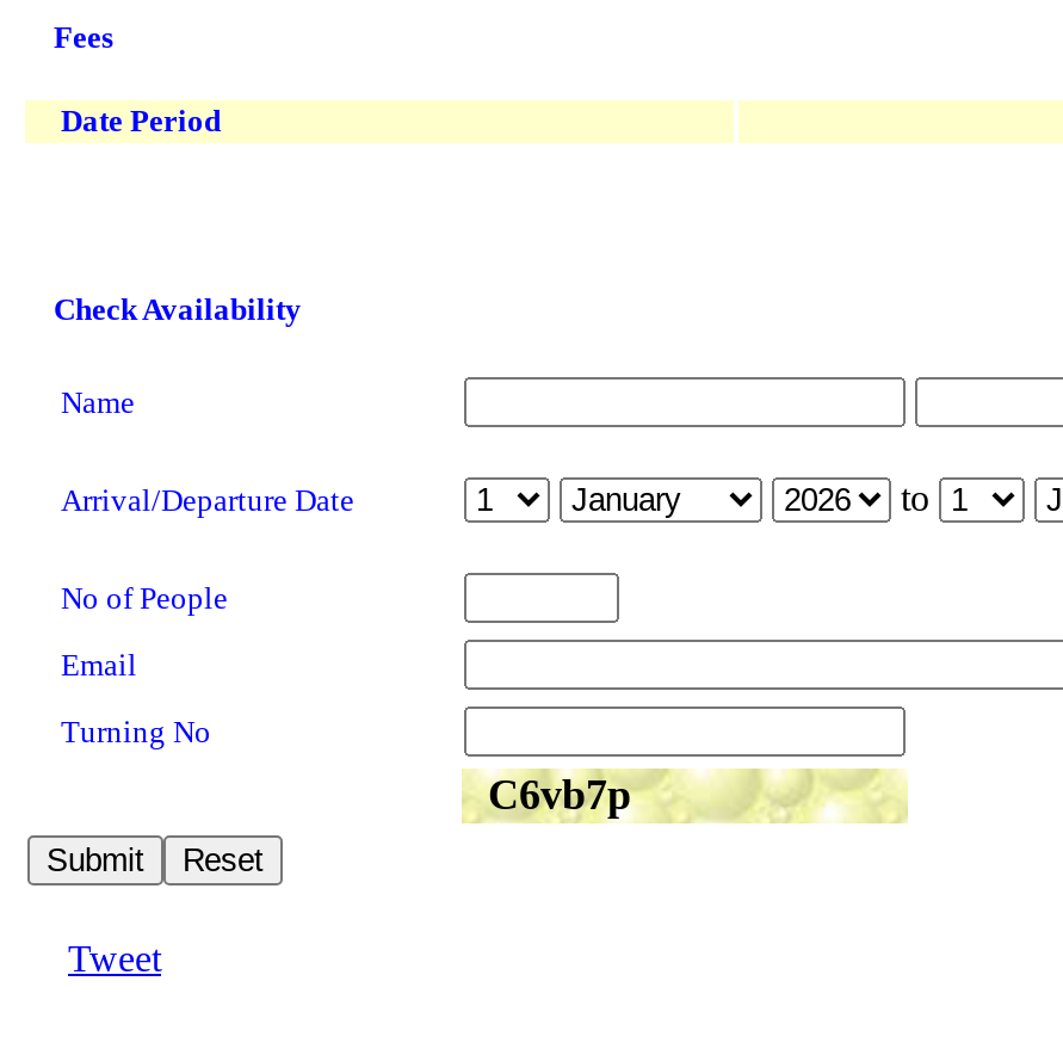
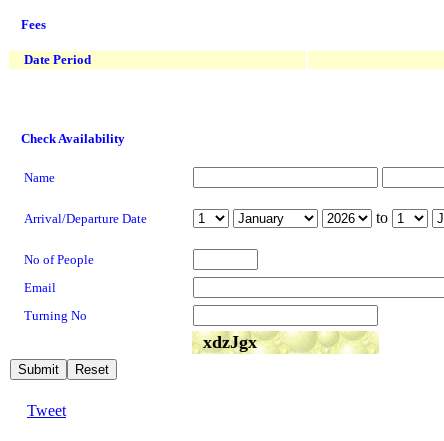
- C6vb7p
+ xdzJgx
